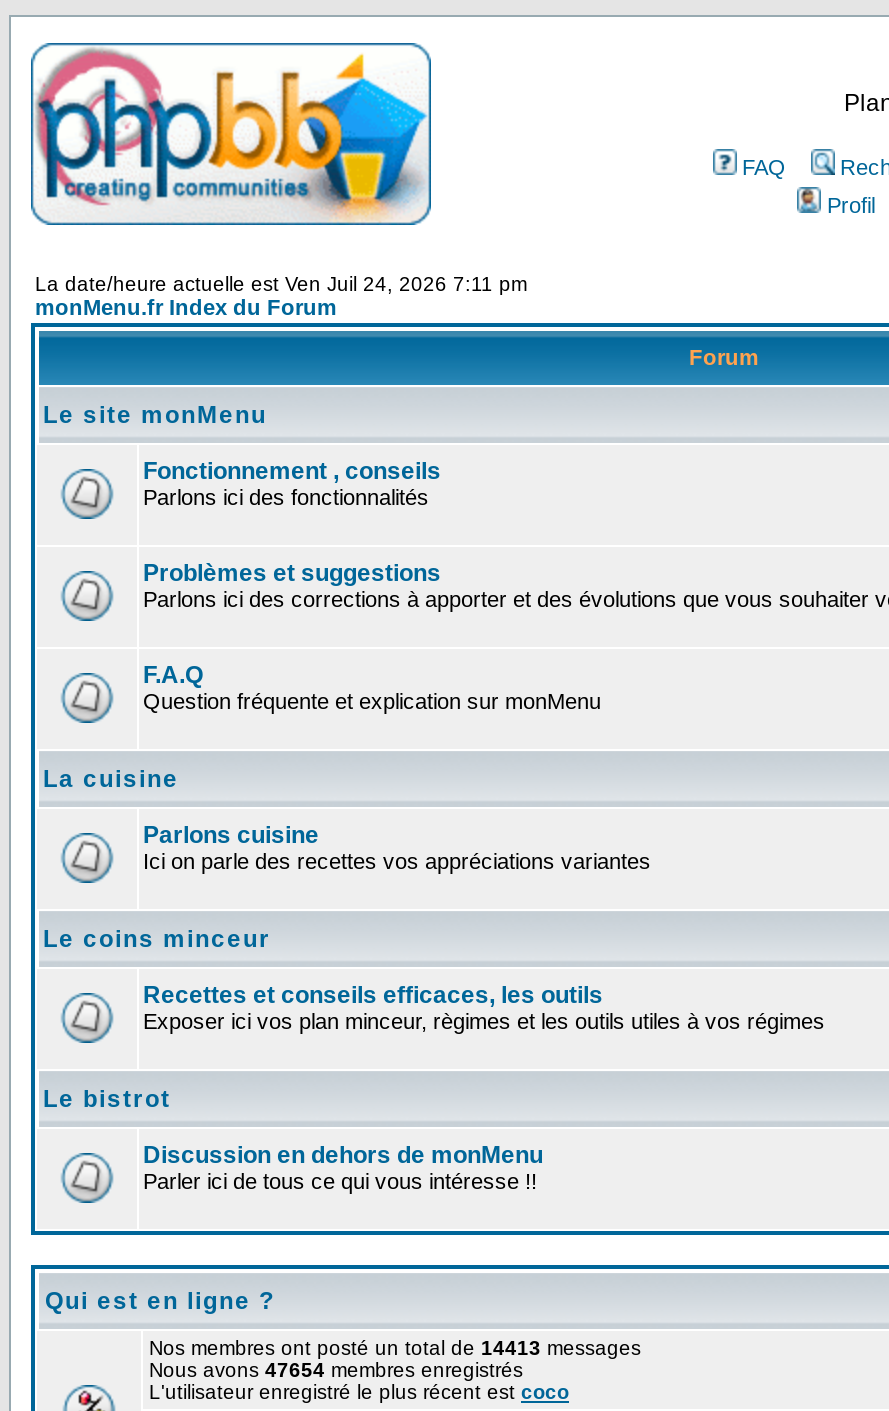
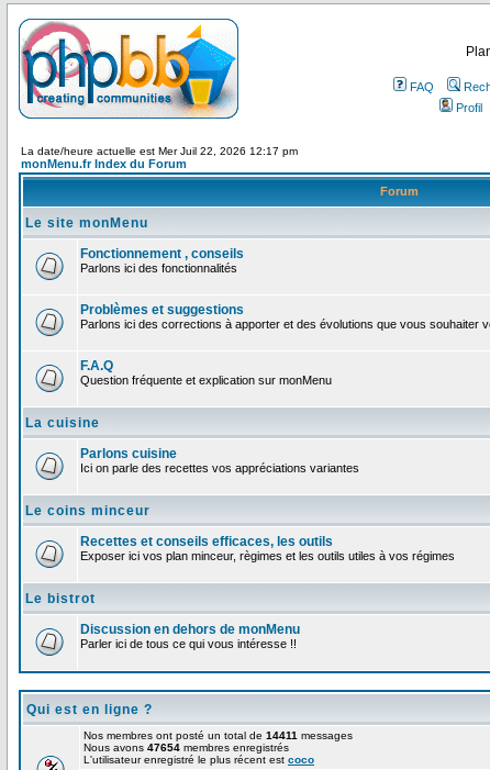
- La date/heure actuelle est Ven Juil 24, 2026 7:11 pm
+ La date/heure actuelle est Mer Juil 22, 2026 12:17 pm

- Nos membres ont posté un total de 14413 messages
+ Nos membres ont posté un total de 14411 messages
